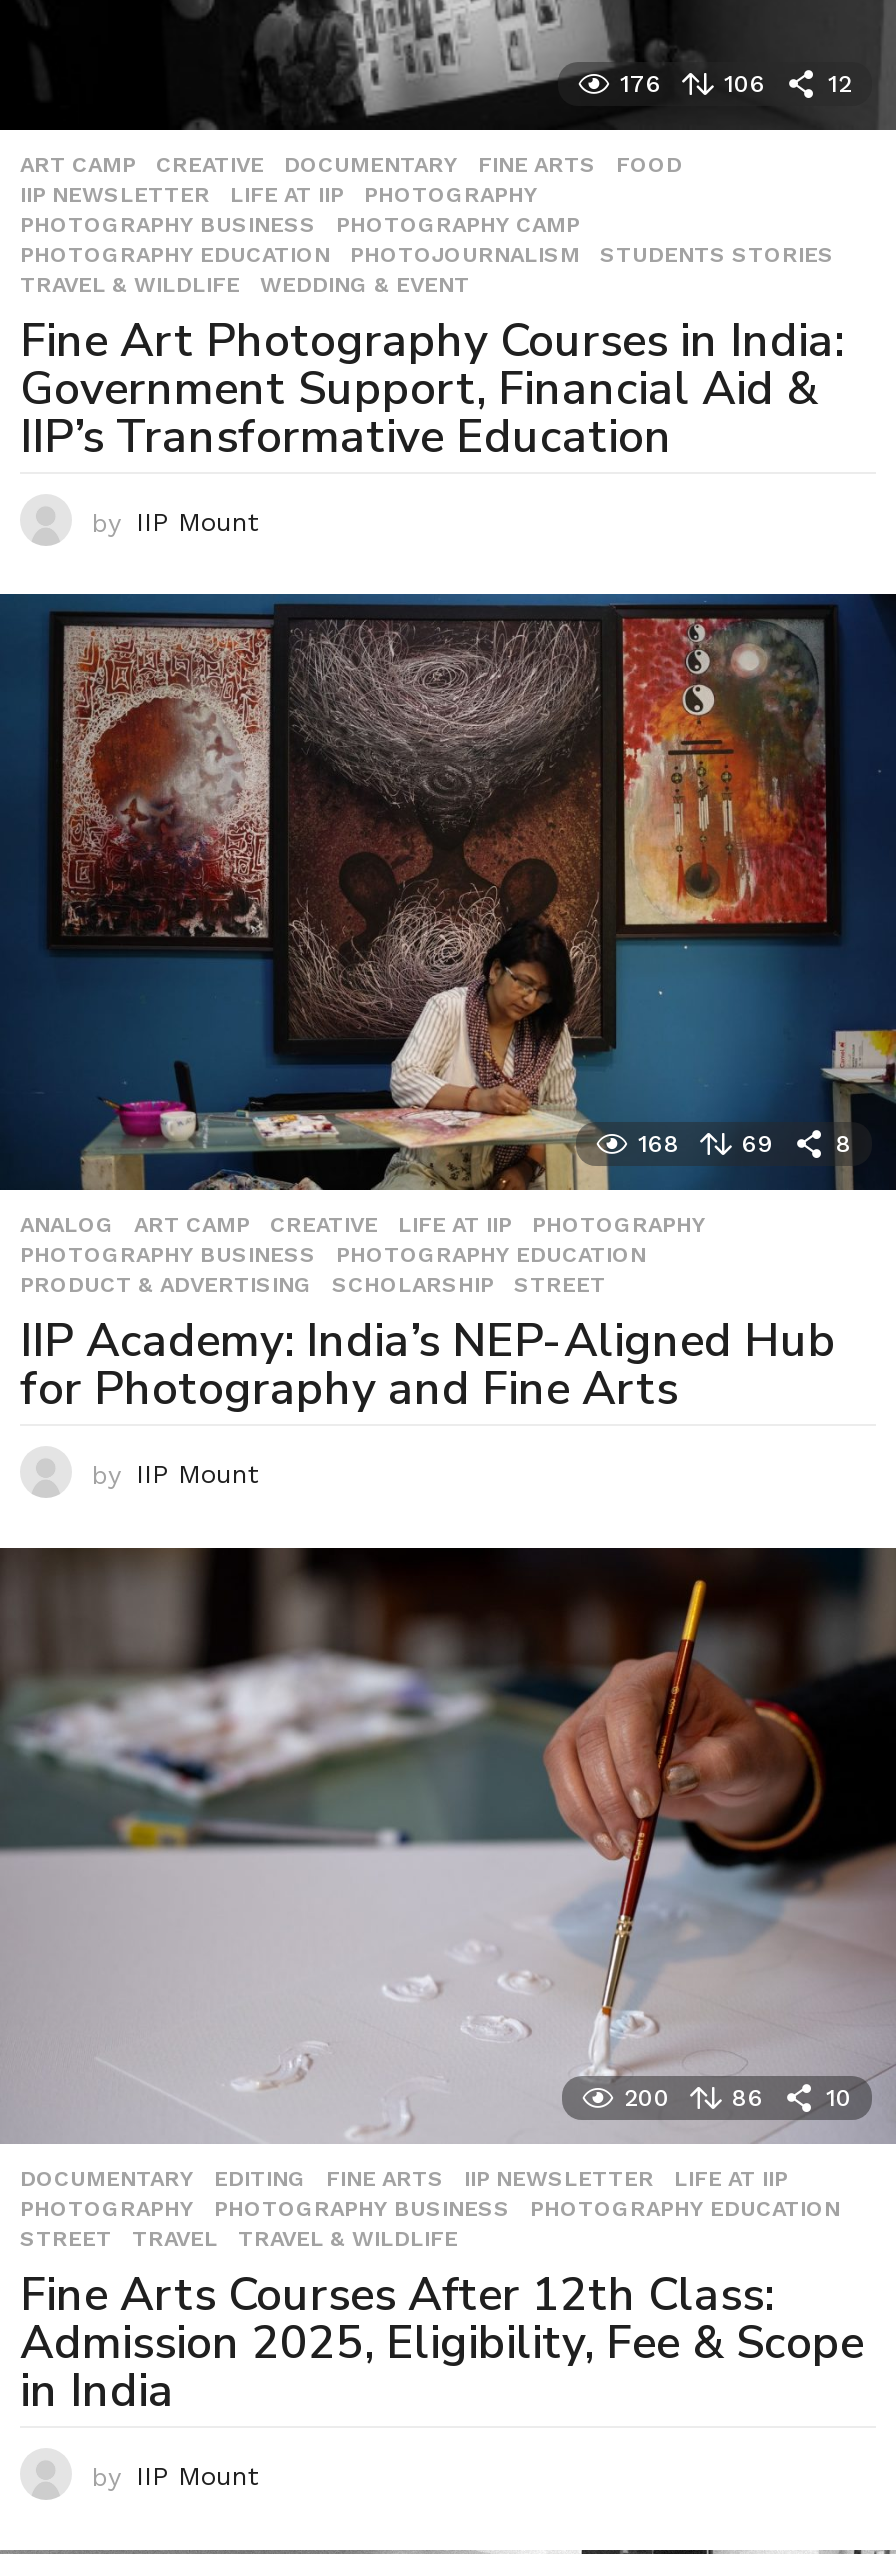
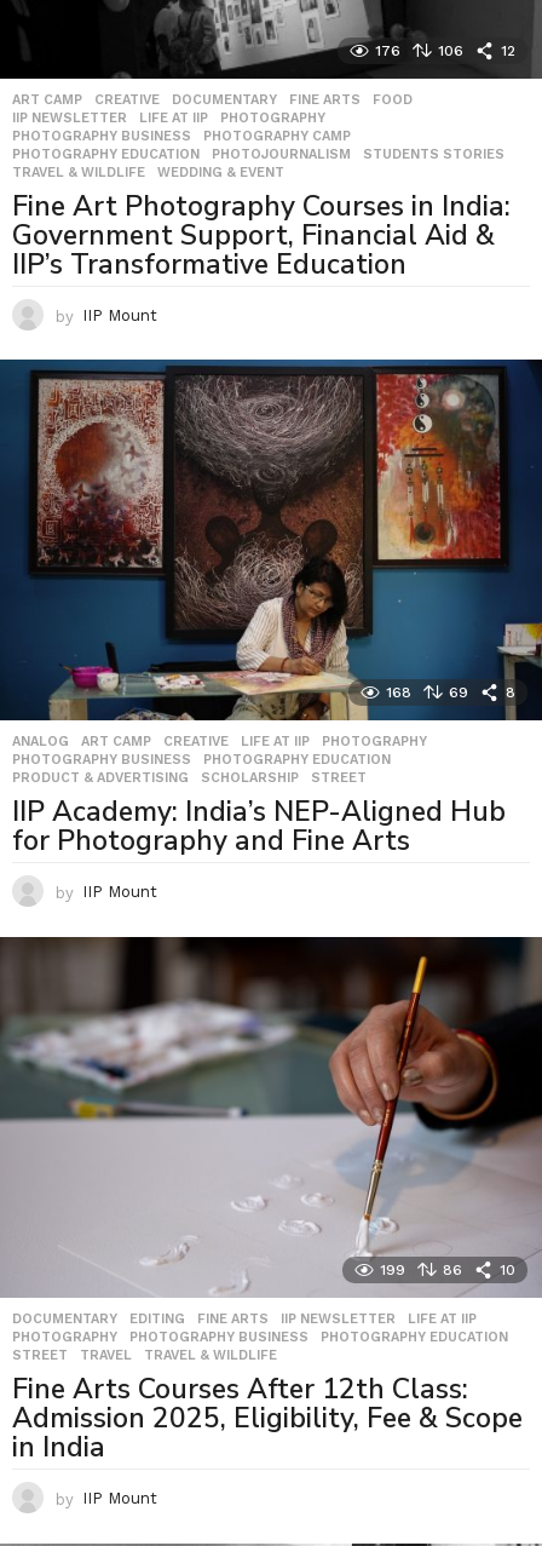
- 200
+ 199
